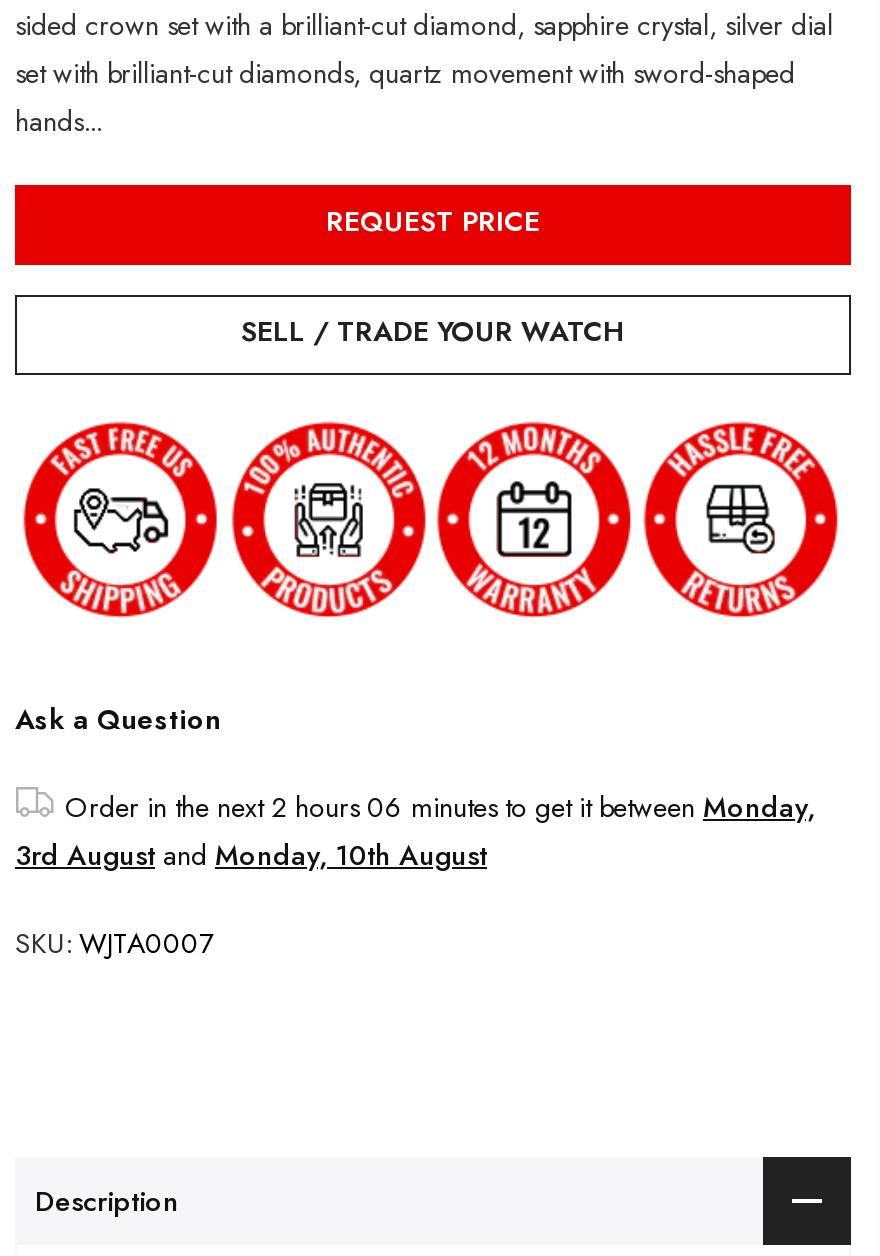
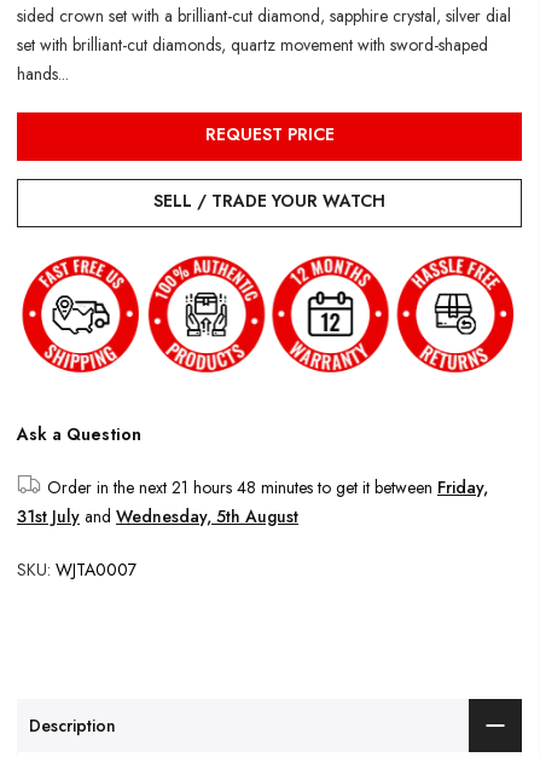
- Order in the next 2 hours 06 minutes to get it between Monday,
+ Order in the next 21 hours 48 minutes to get it between Friday,

- 3rd August and Monday, 10th August
+ 31st July and Wednesday, 5th August
